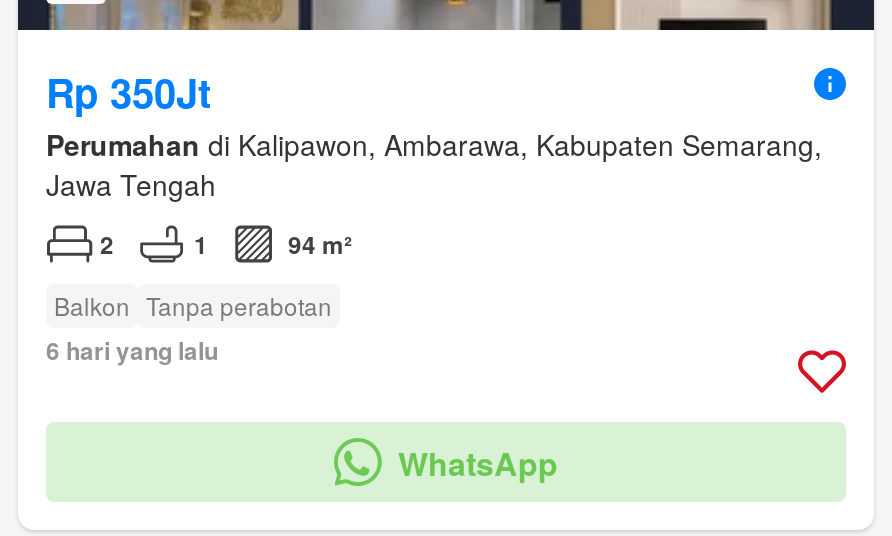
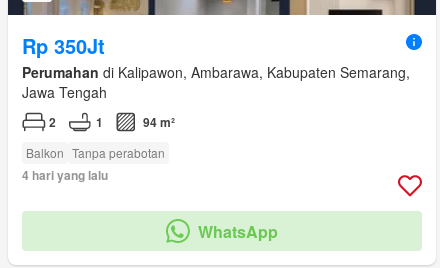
- 6 hari yang lalu
+ 4 hari yang lalu
